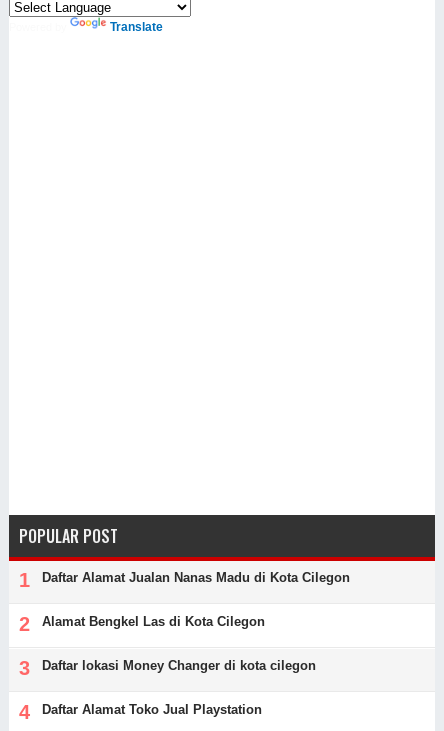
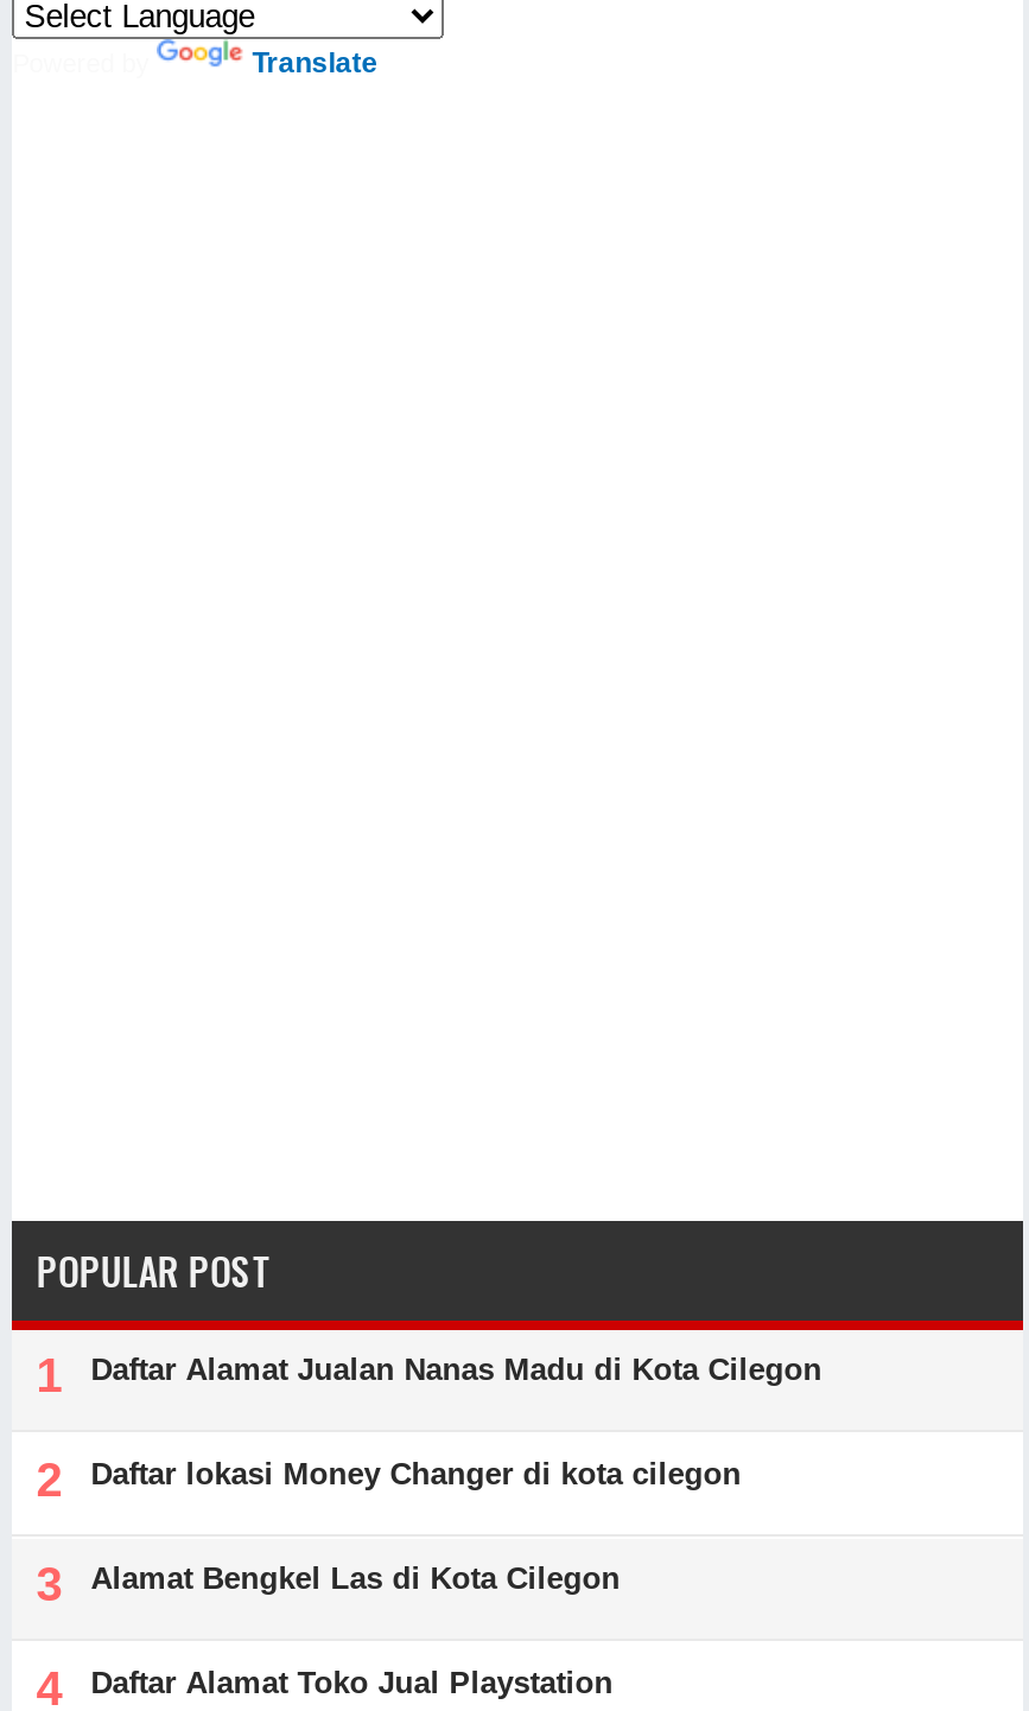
moved down: Alamat Bengkel Las di Kota Cilegon

moved up: Daftar lokasi Money Changer di kota cilegon
